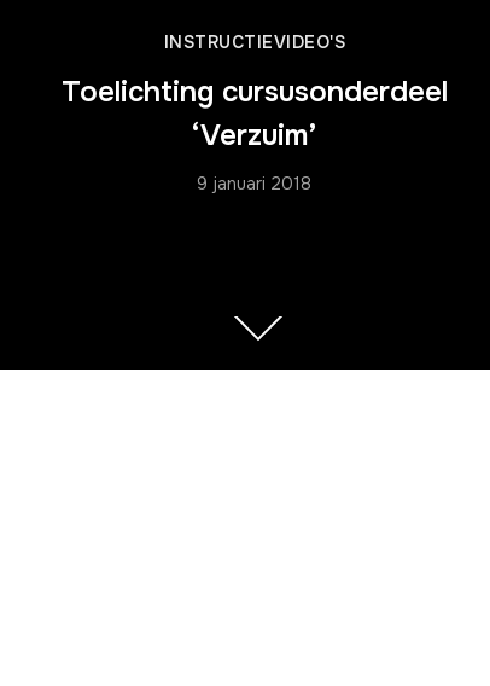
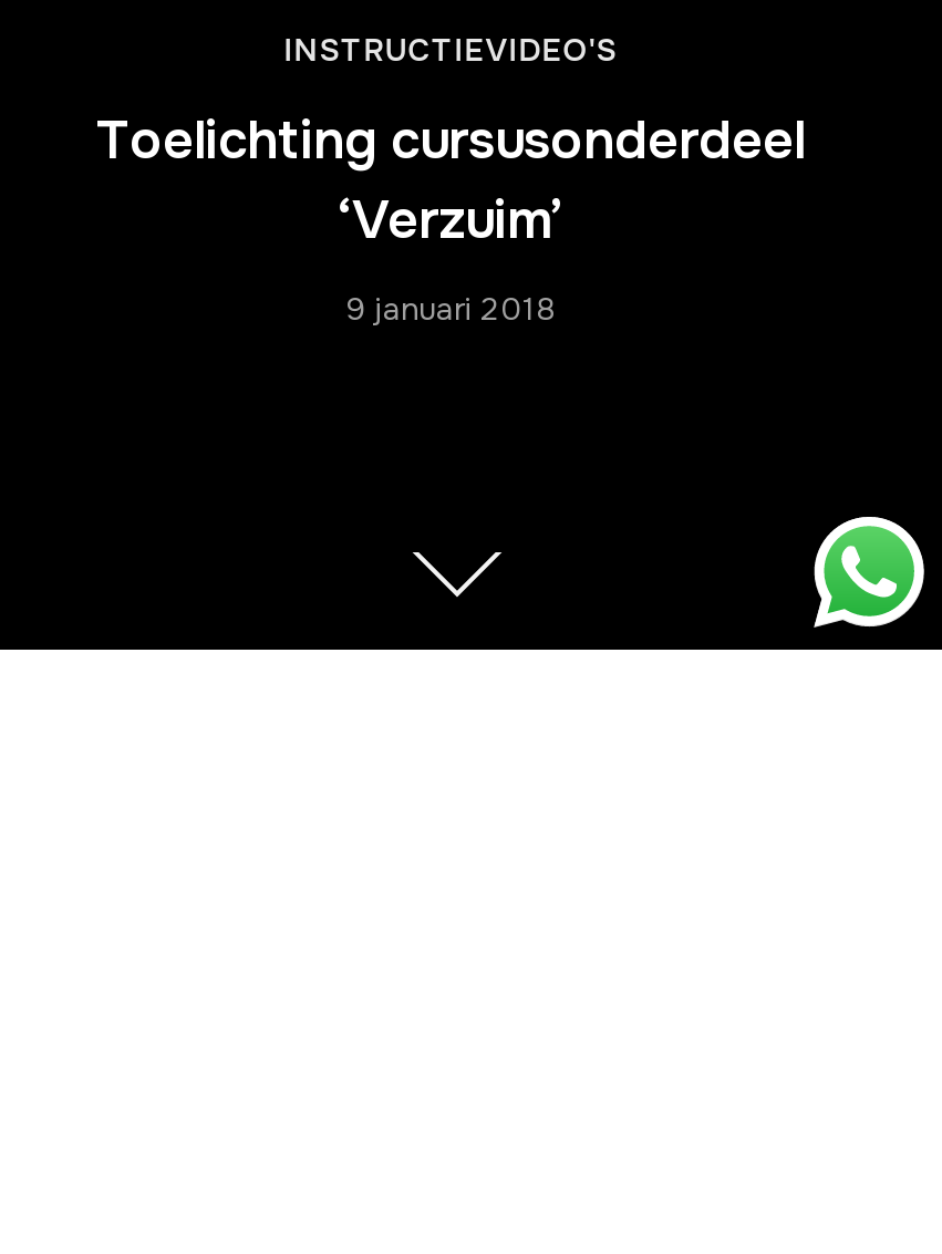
+ [image]
